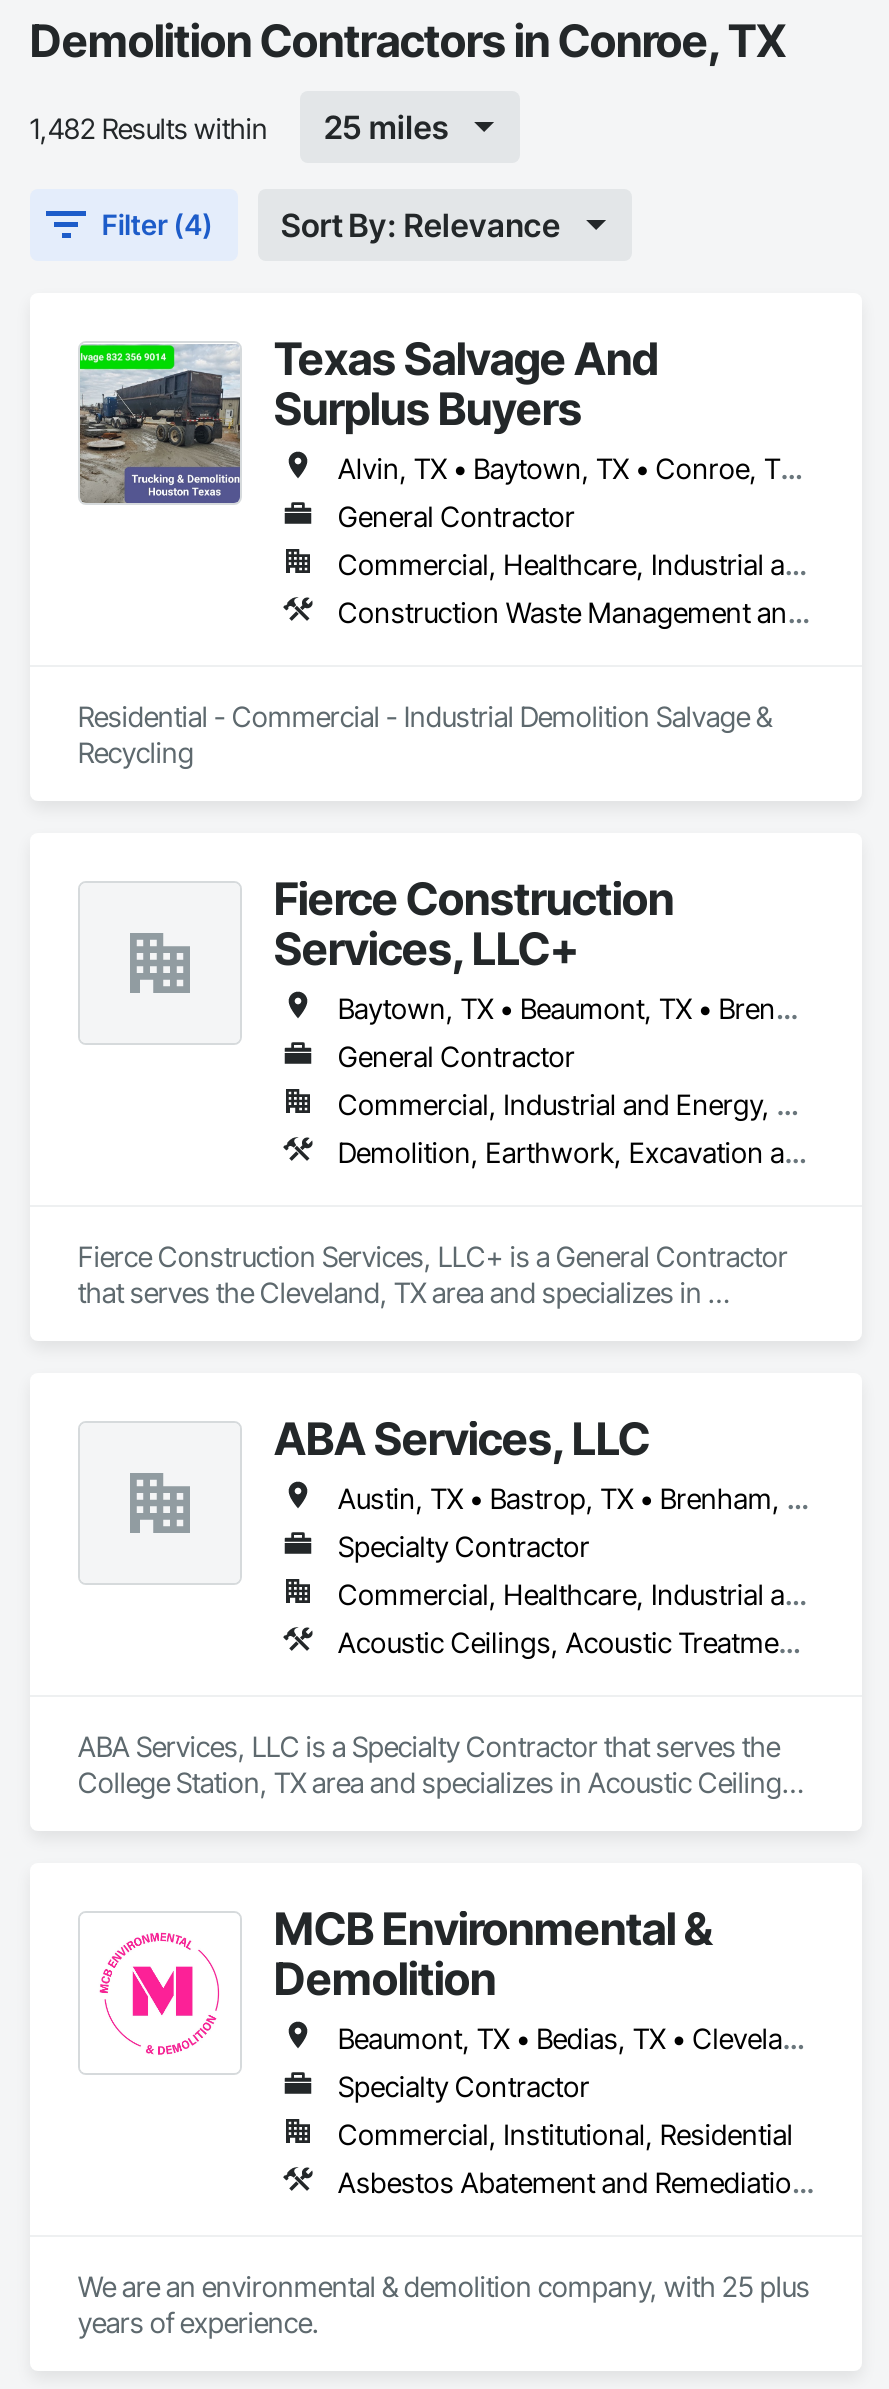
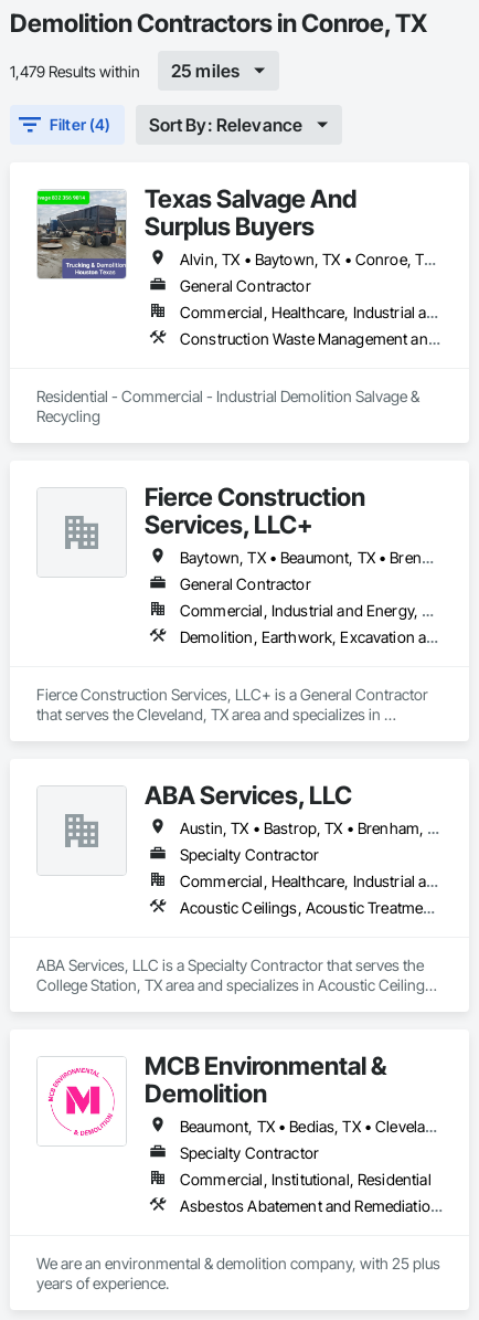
- 1,482 Results within
+ 1,479 Results within
